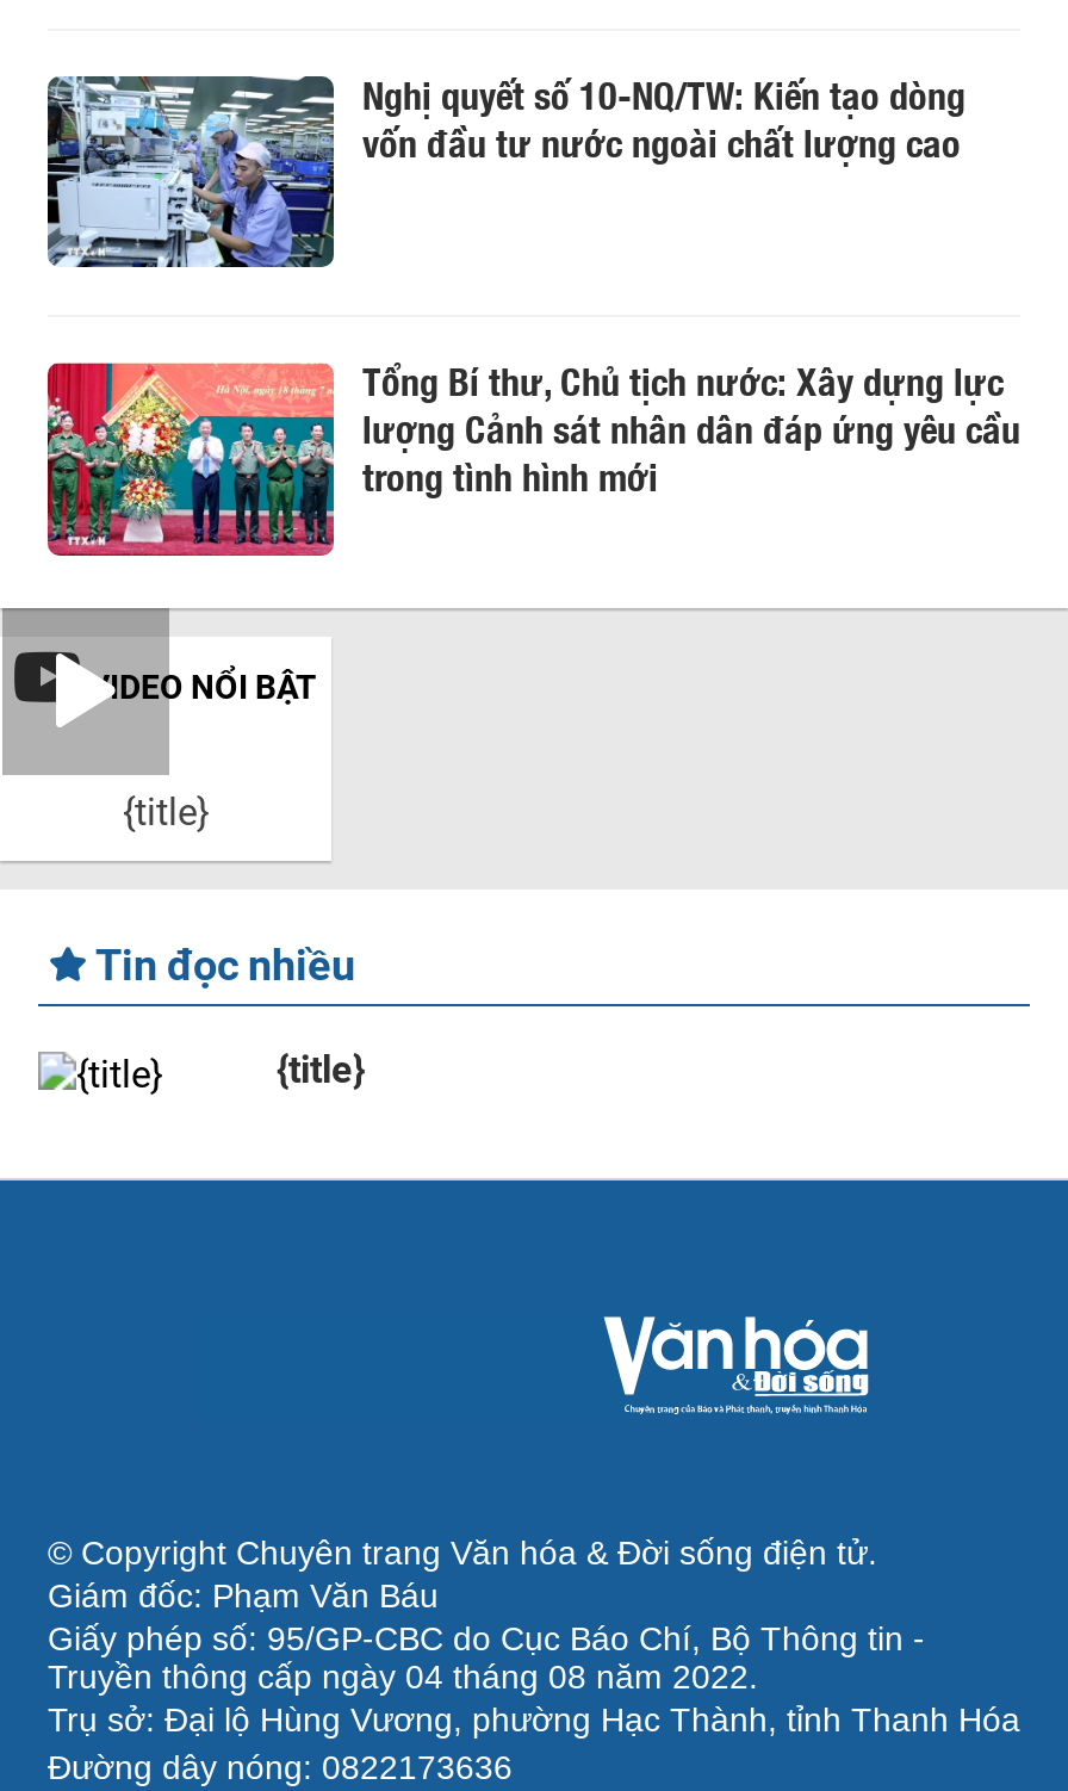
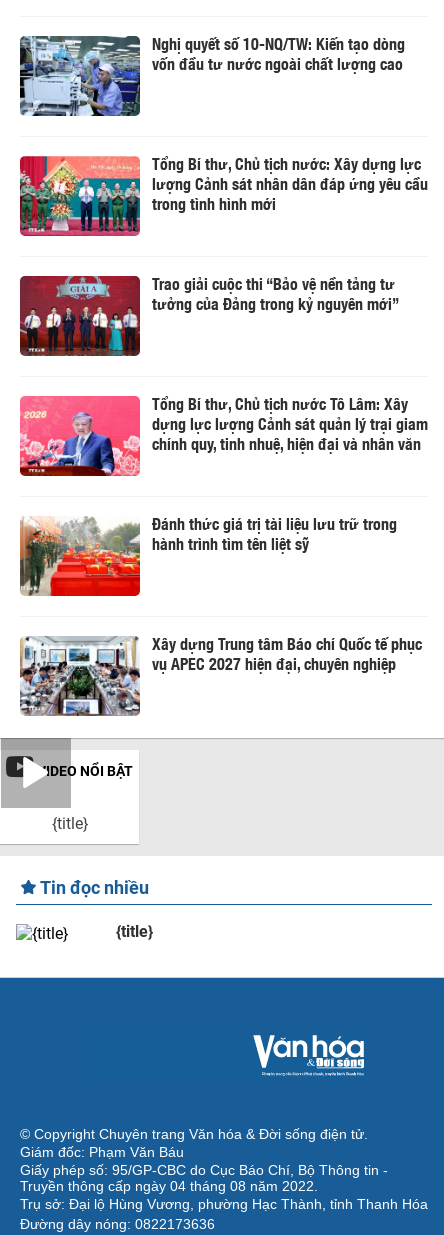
+ [image]
+ Trao giải cuộc thi “Bảo vệ nền tảng tư
+ tưởng của Đảng trong kỷ nguyên mới”

+ [image]
+ Tổng Bí thư, Chủ tịch nước Tô Lâm: Xây
+ dựng lực lượng Cảnh sát quản lý trại giam
+ chính quy, tinh nhuệ, hiện đại và nhân văn
+ Đánh thức giá trị tài liệu lưu trữ trong
+ hành trình tìm tên liệt sỹ

+ [image]
+ Xây dựng Trung tâm Báo chí Quốc tế phục
+ vụ APEC 2027 hiện đại, chuyên nghiệp

+ [image]
